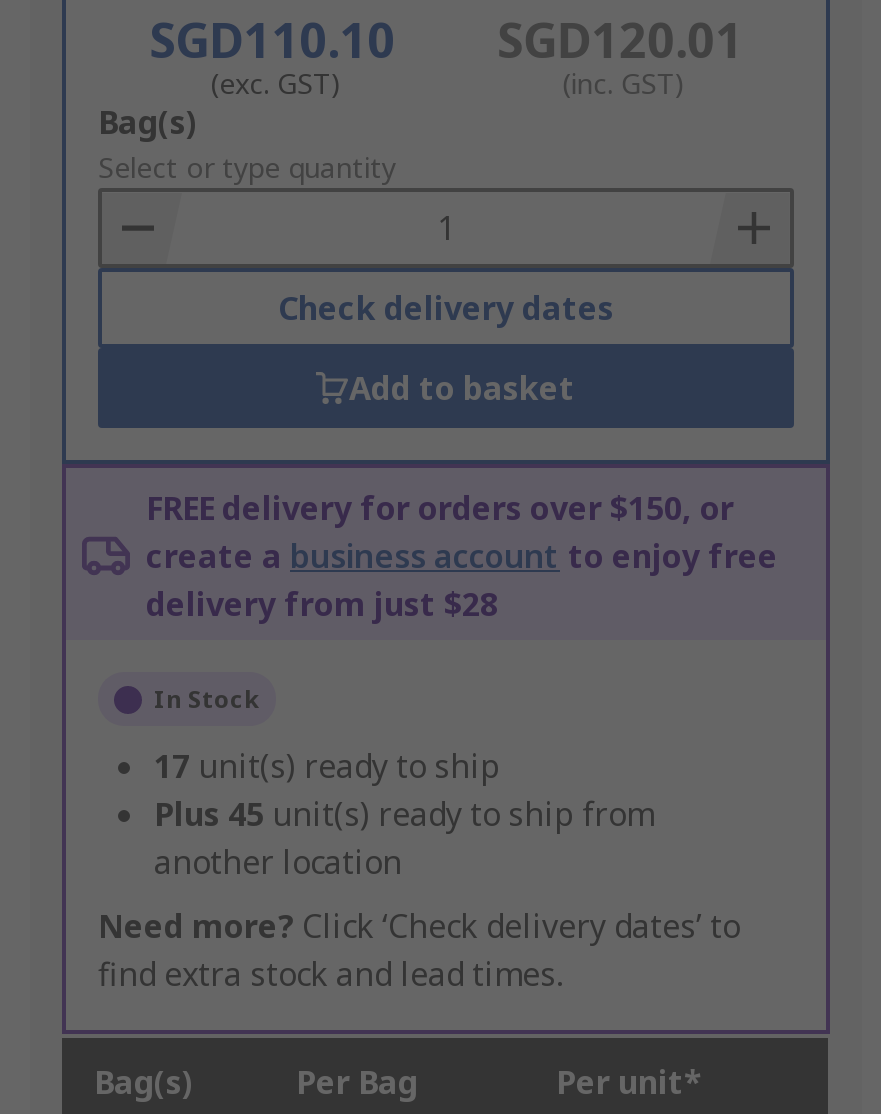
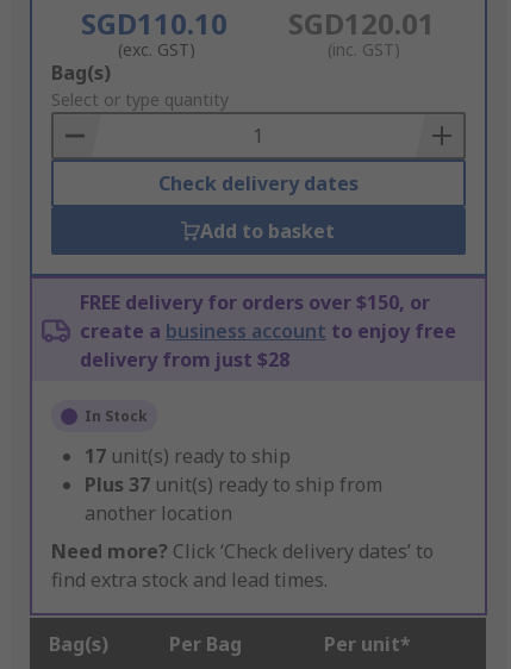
- Plus 45 unit(s) ready to ship from
+ Plus 37 unit(s) ready to ship from
